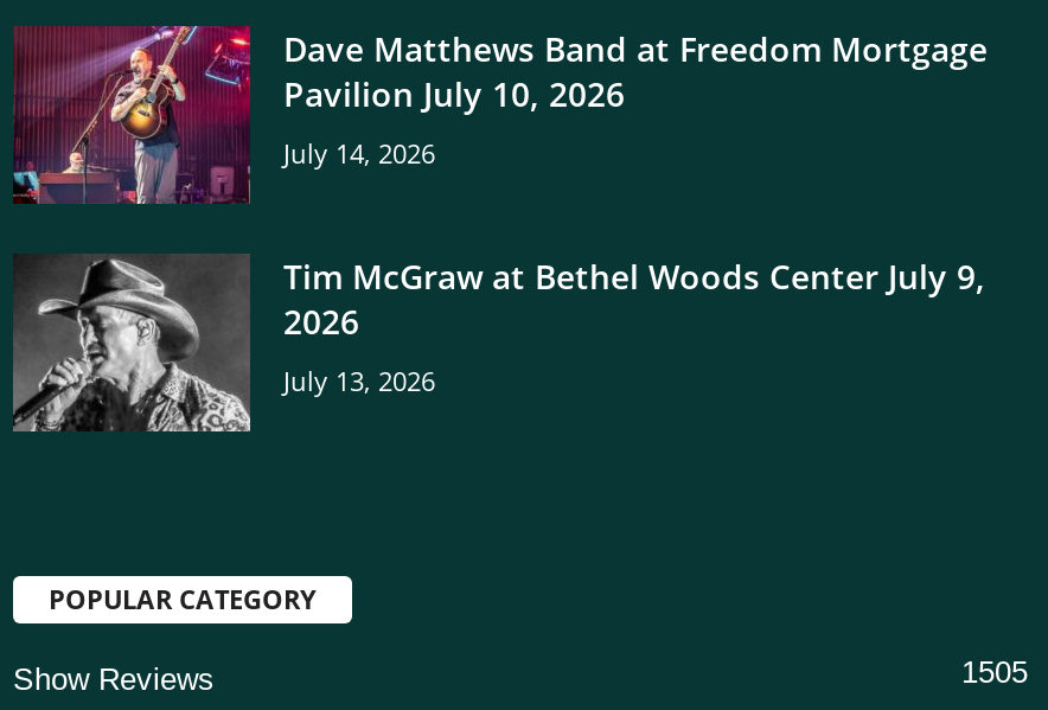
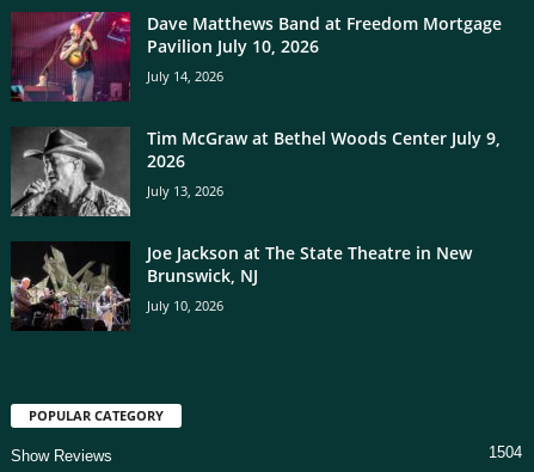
+ [image]
+ Joe Jackson at The State Theatre in New
+ Brunswick, NJ
+ July 10, 2026

- 1505
+ 1504
